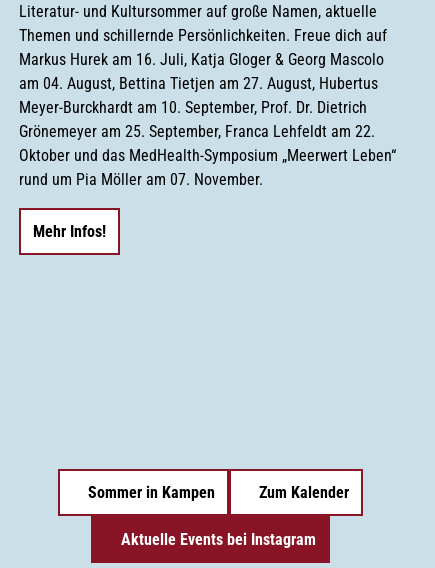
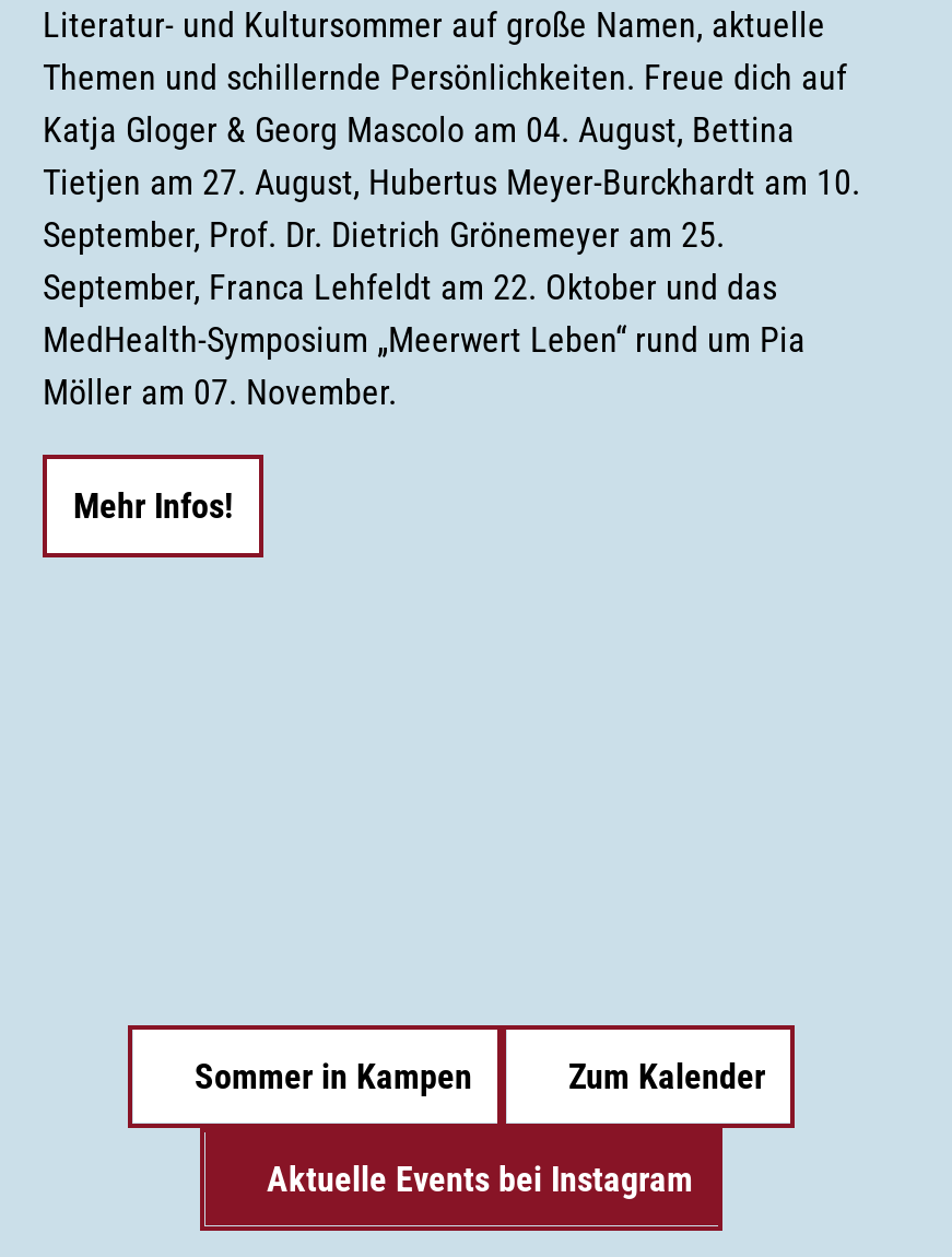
- Markus Hurek am 16. Juli, Katja Gloger & Georg Mascolo
- am 04. August, Bettina Tietjen am 27. August, Hubertus
- Meyer-Burckhardt am 10. September, Prof. Dr. Dietrich
- Grönemeyer am 25. September, Franca Lehfeldt am 22.
- Oktober und das MedHealth-Symposium „Meerwert Leben“
- rund um Pia Möller am 07. November.
+ Katja Gloger & Georg Mascolo am 04. August, Bettina
+ Tietjen am 27. August, Hubertus Meyer-Burckhardt am 10.
+ September, Prof. Dr. Dietrich Grönemeyer am 25.
+ September, Franca Lehfeldt am 22. Oktober und das
+ MedHealth-Symposium „Meerwert Leben“ rund um Pia
+ Möller am 07. November.
